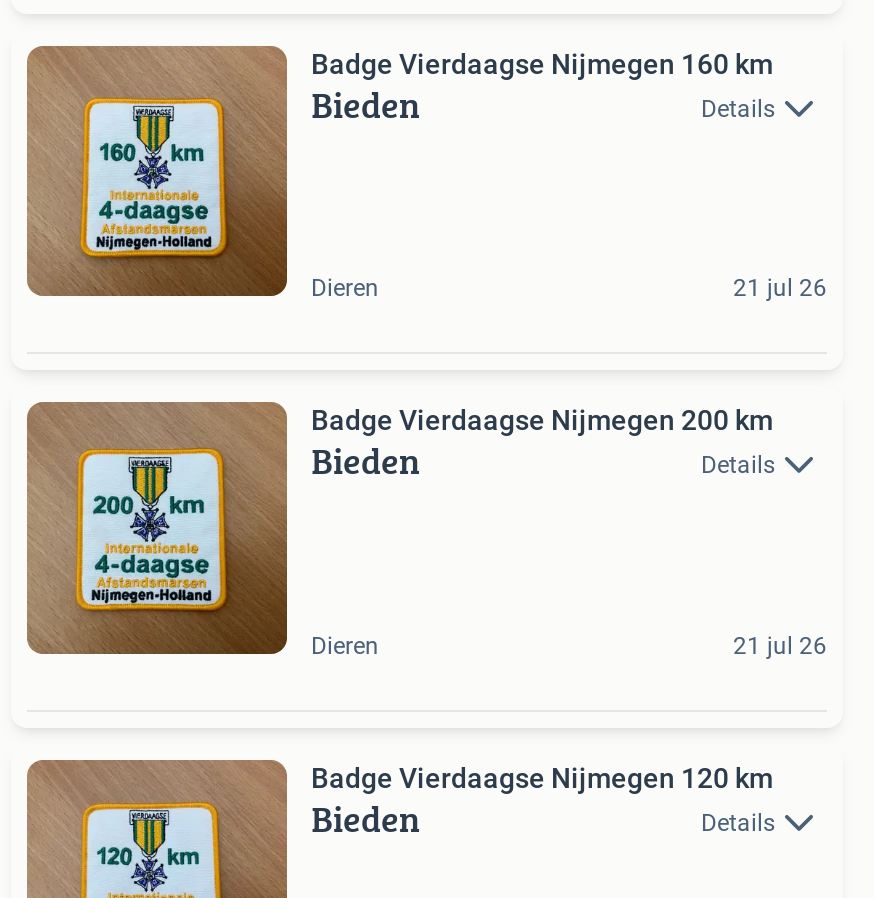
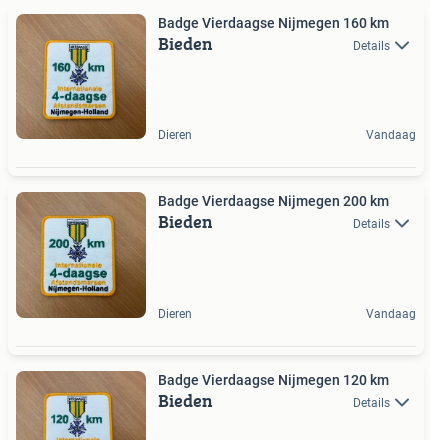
- 21 jul 26
+ Vandaag

- 21 jul 26
+ Vandaag
